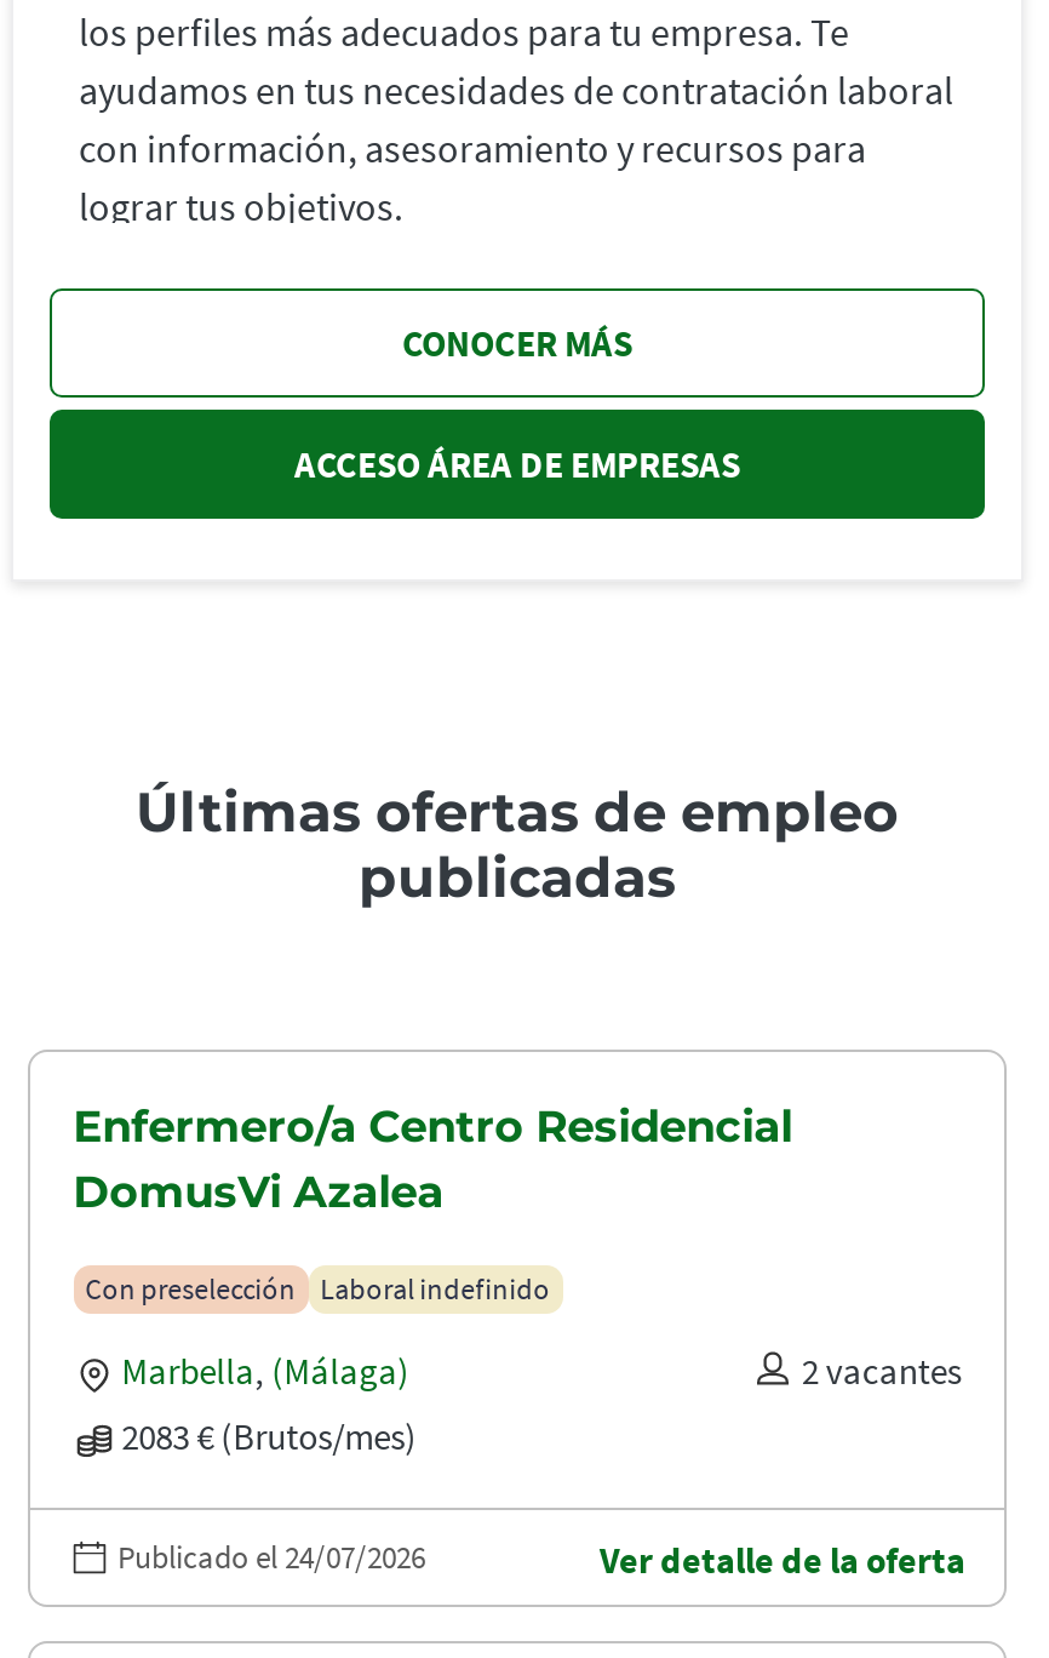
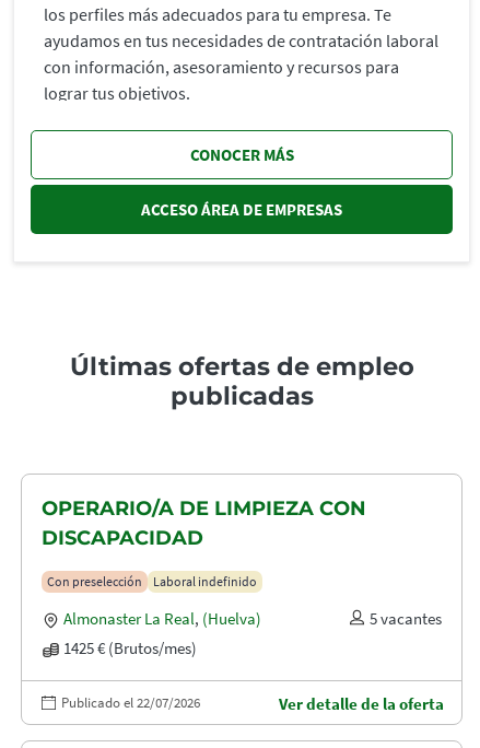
- Enfermero/a Centro Residencial
- DomusVi Azalea
+ OPERARIO/A DE LIMPIEZA CON
+ DISCAPACIDAD

- Marbella, (Málaga)
- 2 vacantes
- 2083 € (Brutos/mes)
+ Almonaster La Real, (Huelva)
+ 5 vacantes
+ 1425 € (Brutos/mes)

- Publicado el 24/07/2026
+ Publicado el 22/07/2026
